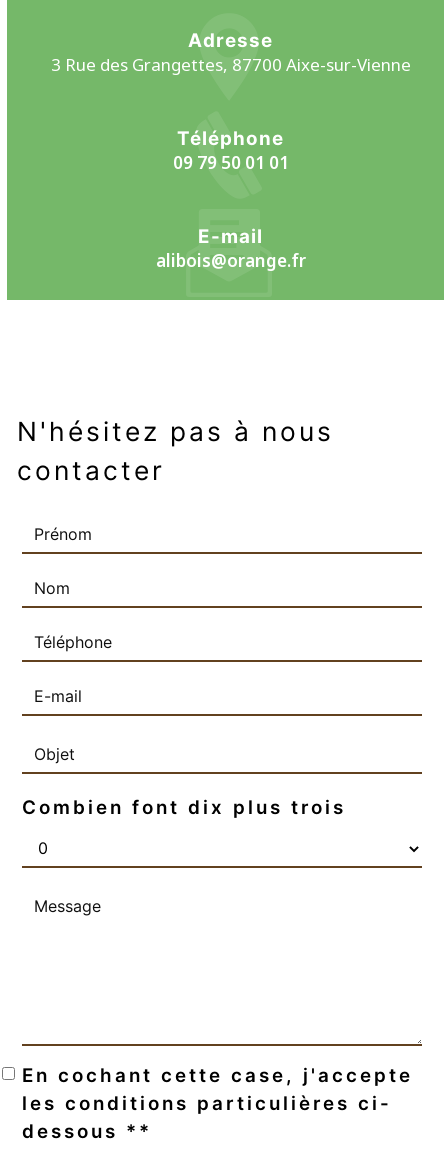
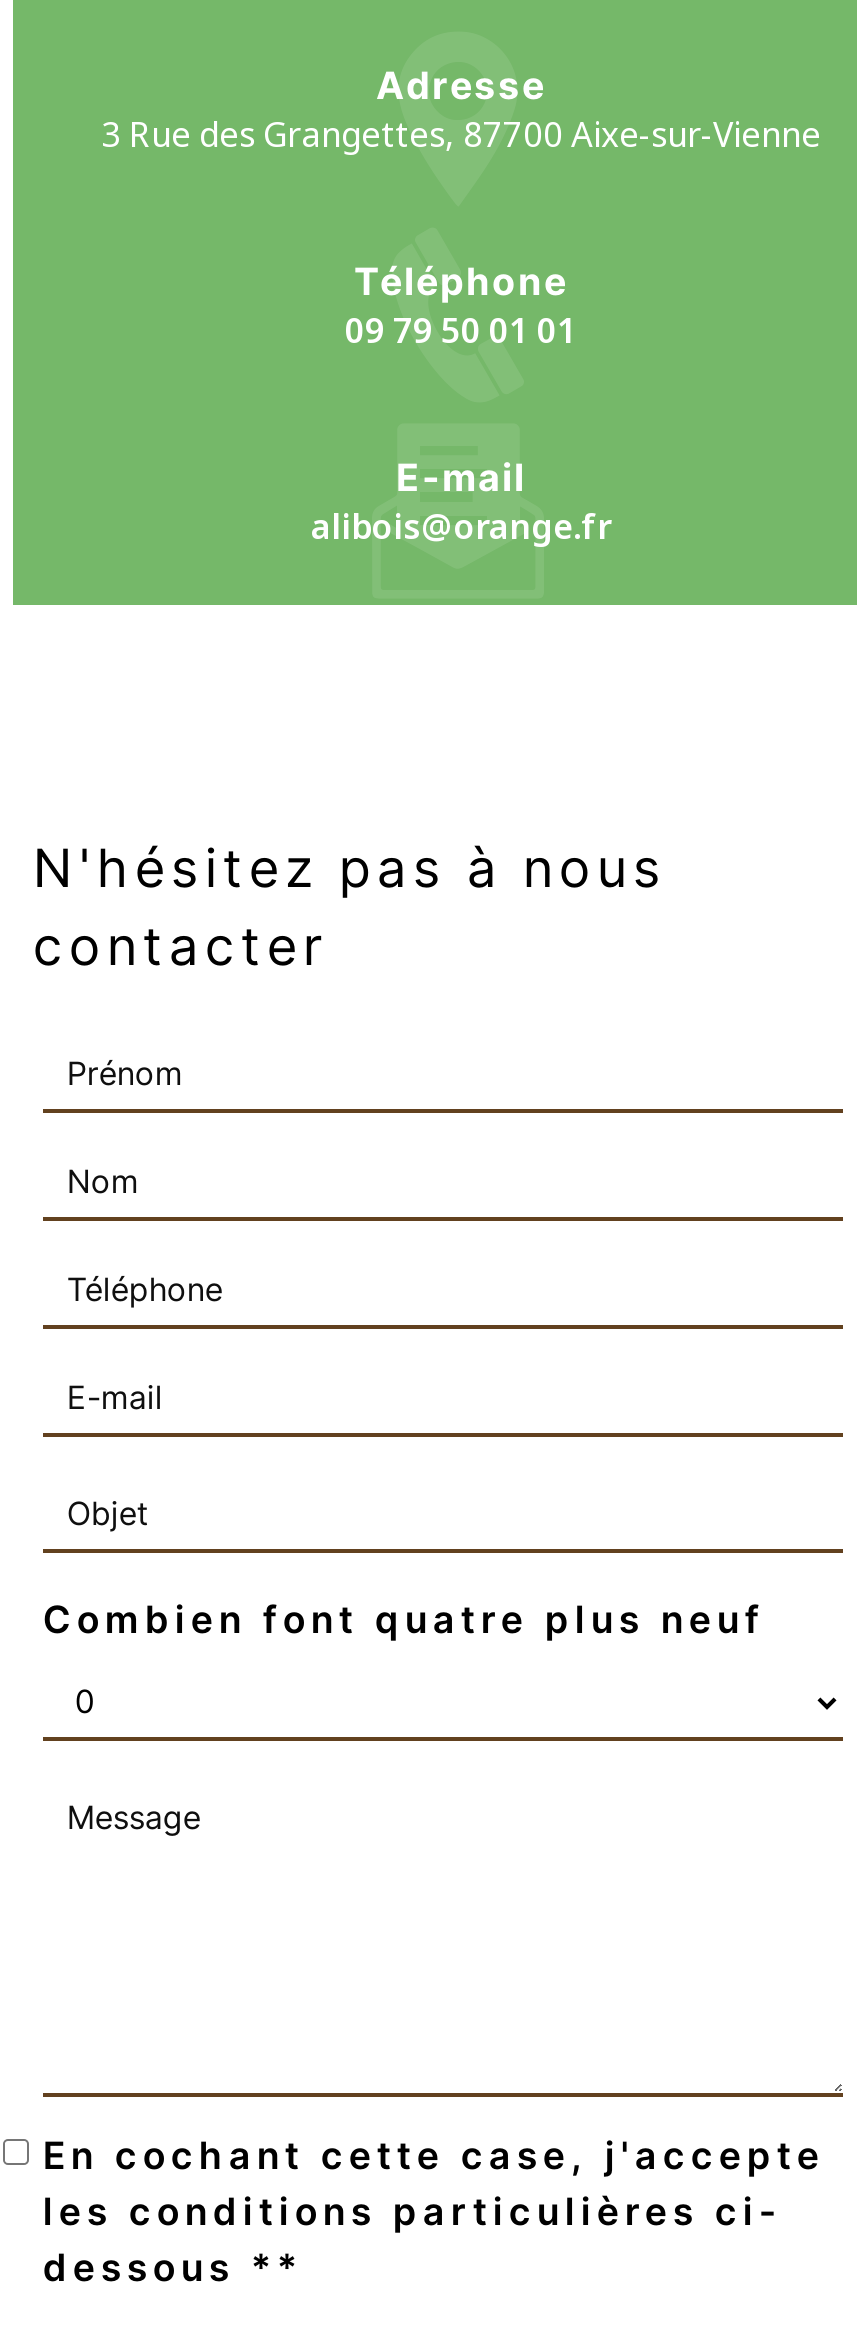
- Combien font dix plus trois
+ Combien font quatre plus neuf
